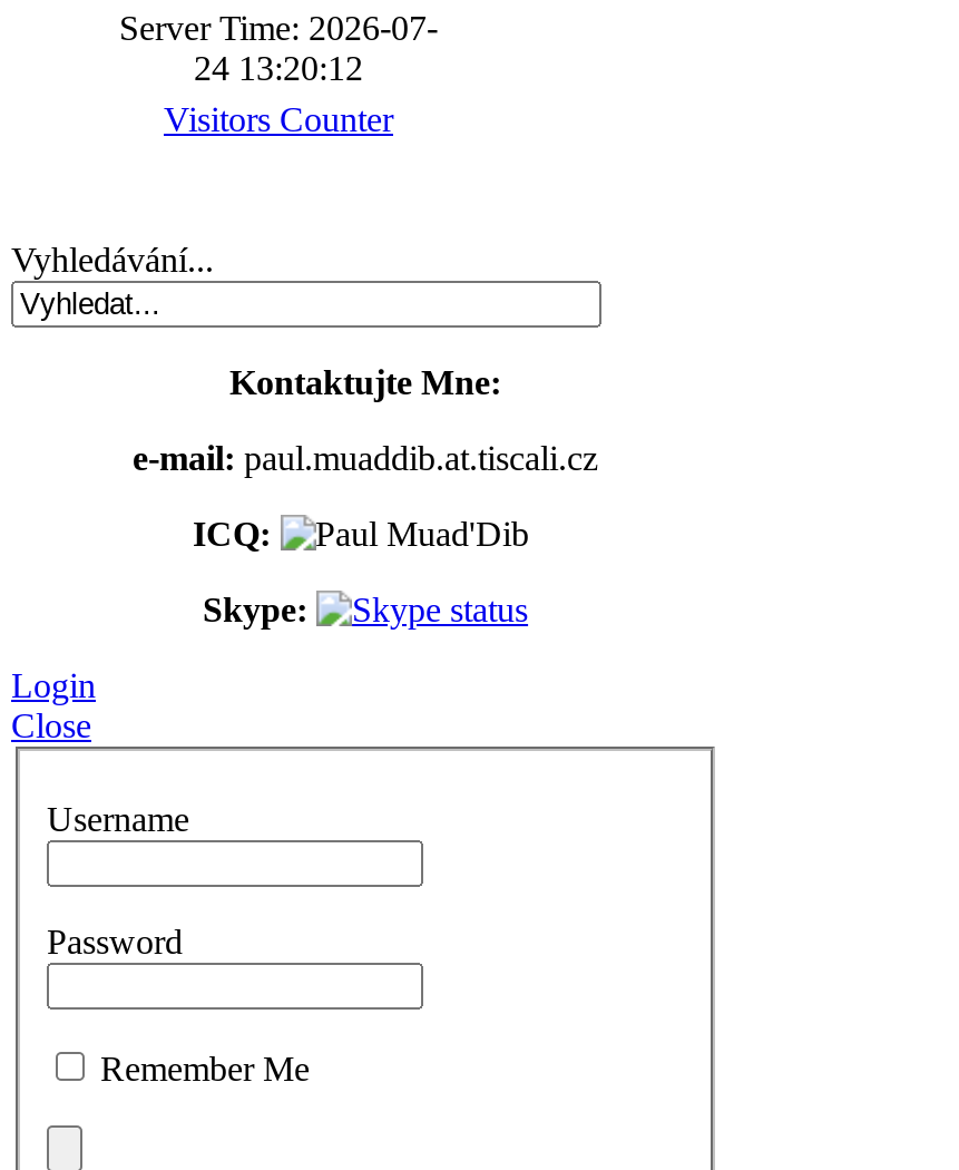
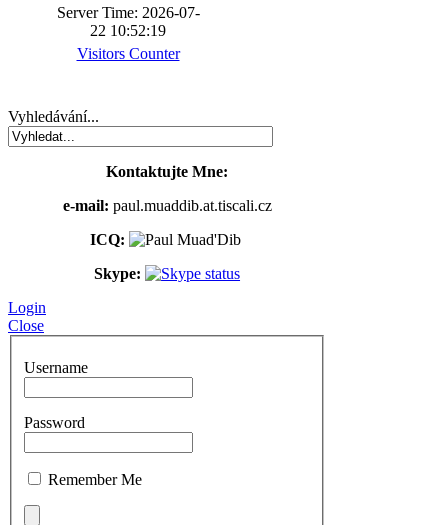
- 24 13:20:12
+ 22 10:52:19
